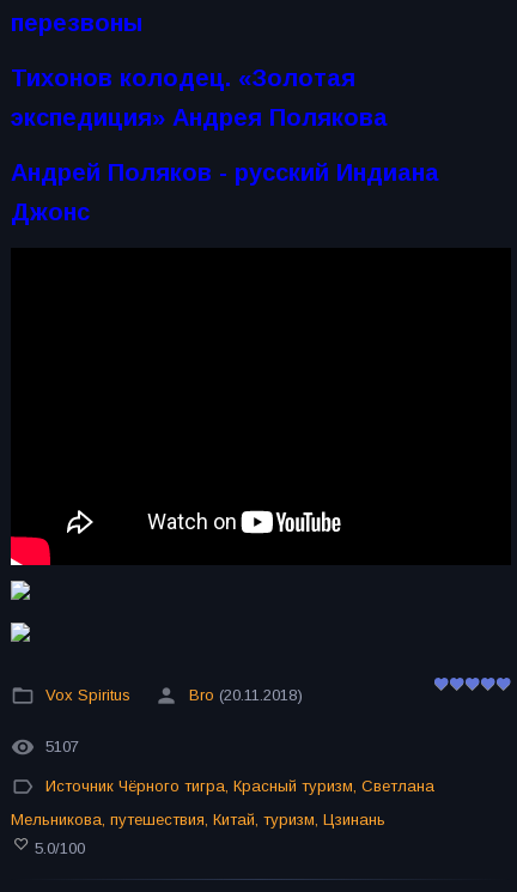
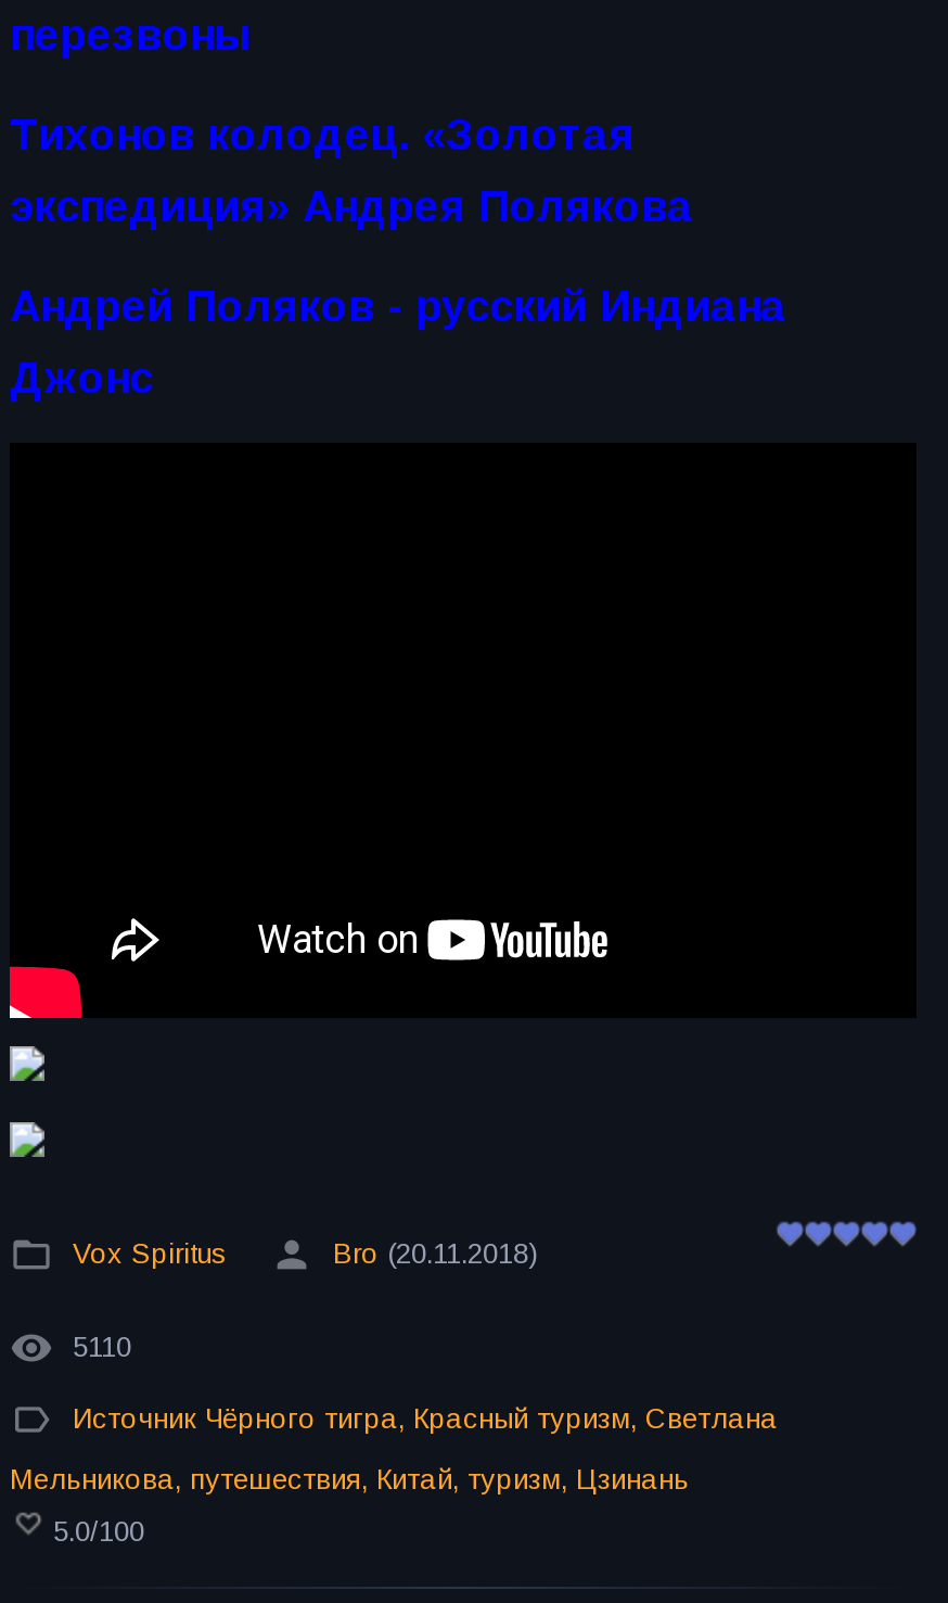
- 5107
+ 5110
